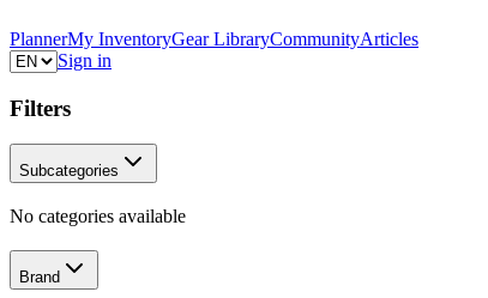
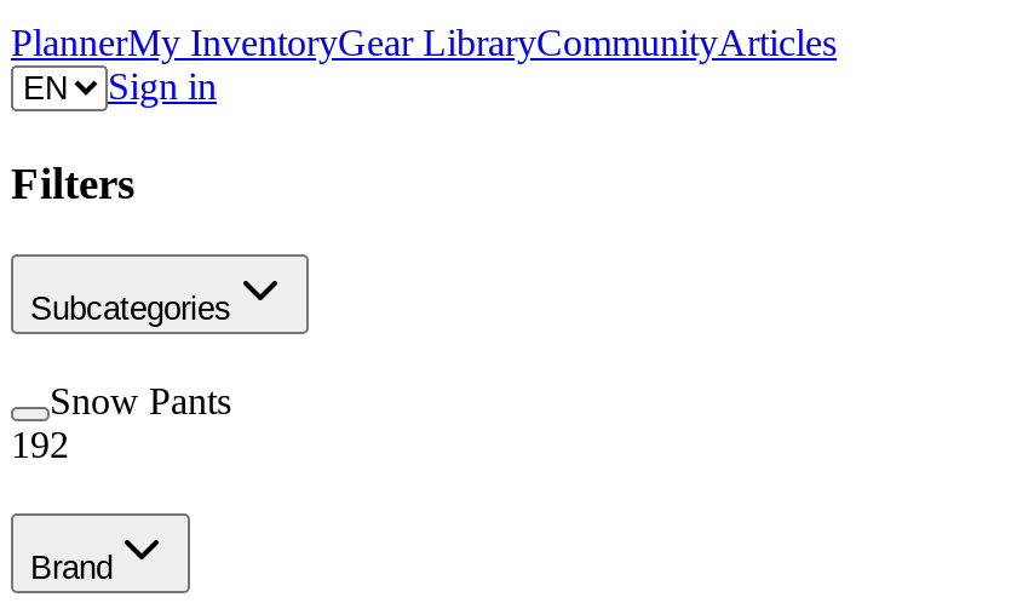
- No categories available
+ Snow Pants
+ 192
